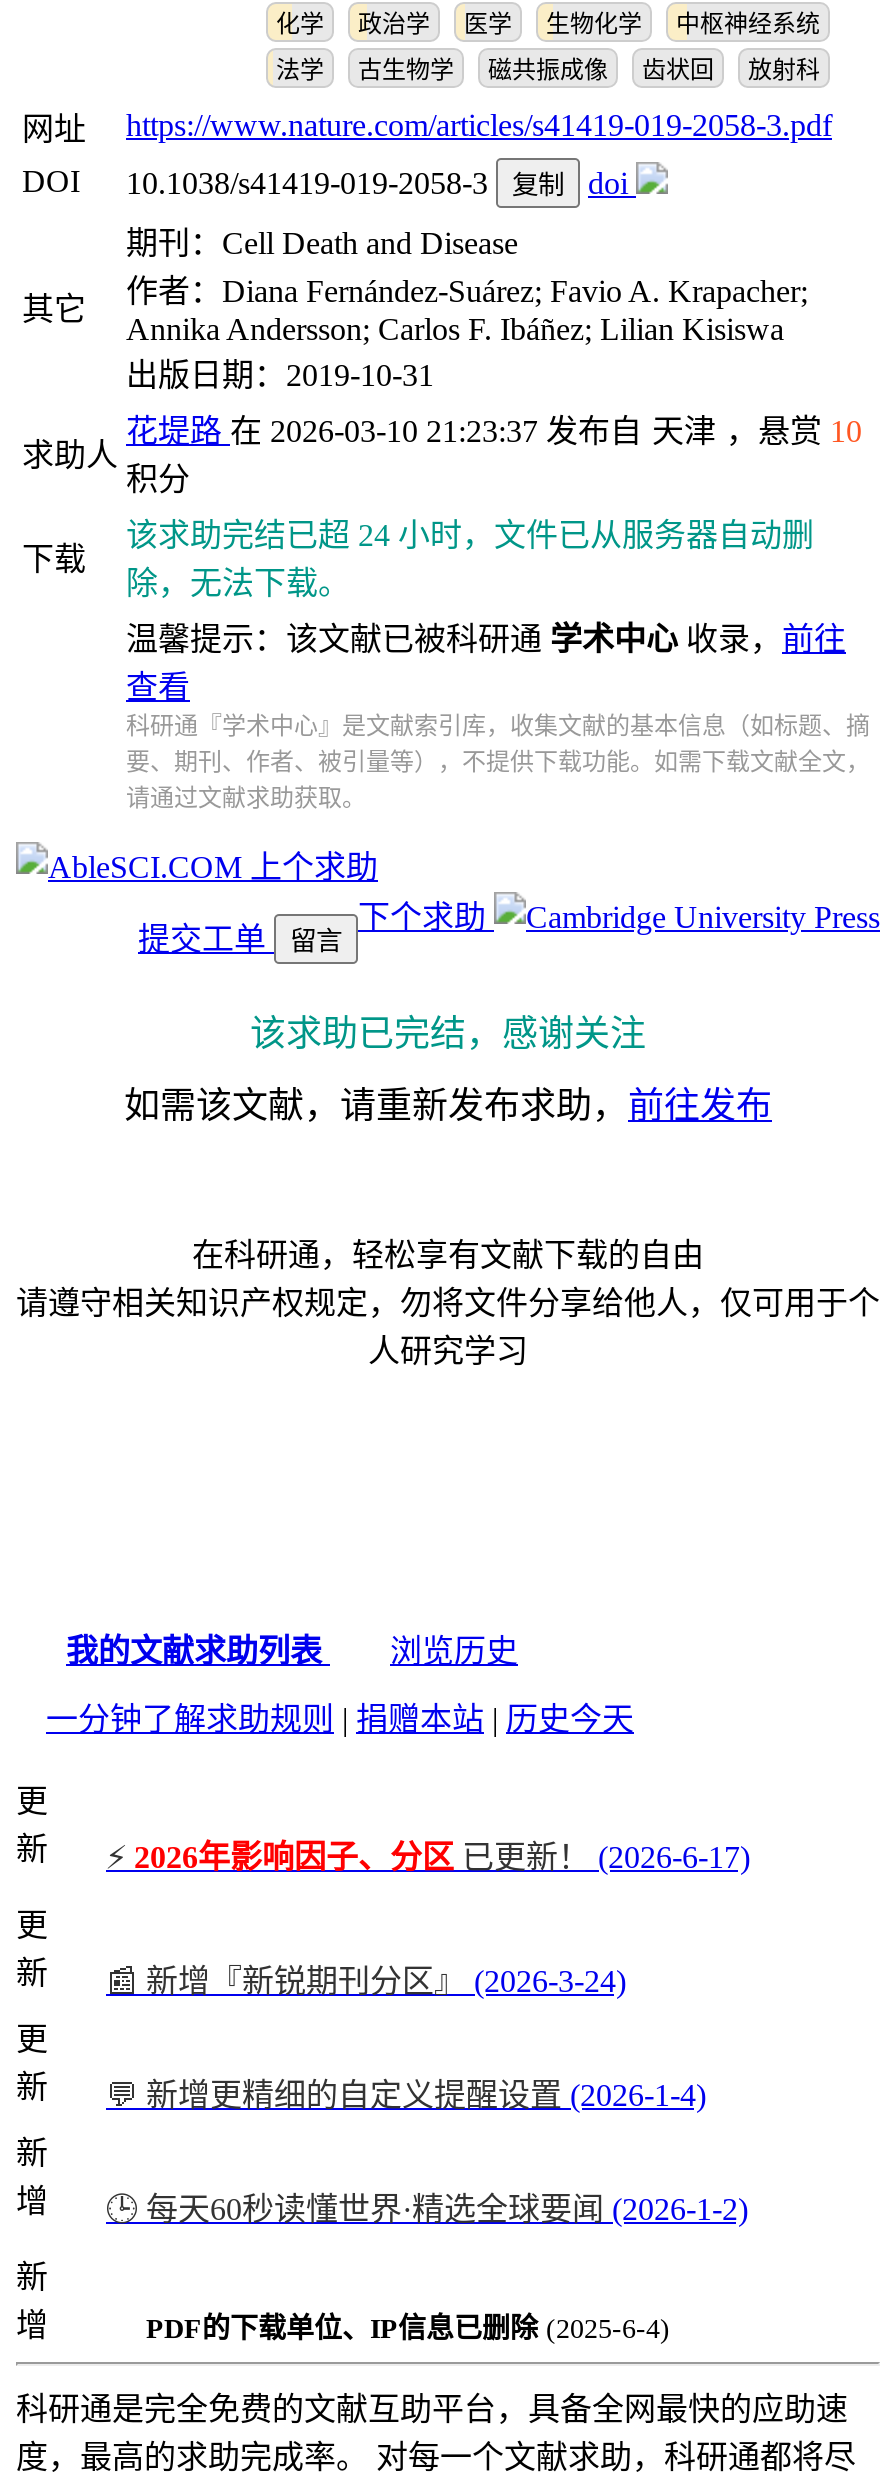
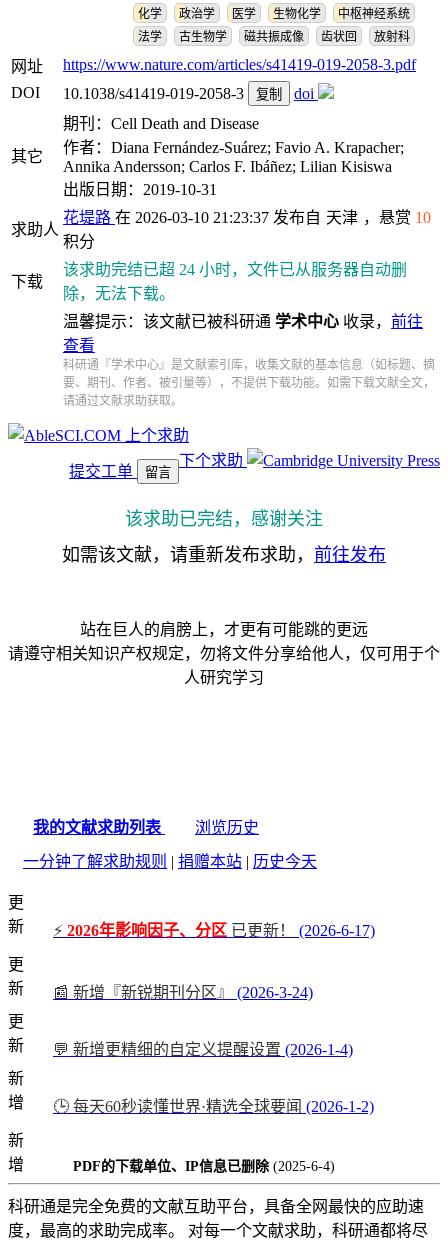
- 在科研通，轻松享有文献下载的自由
+ 站在巨人的肩膀上，才更有可能跳的更远
